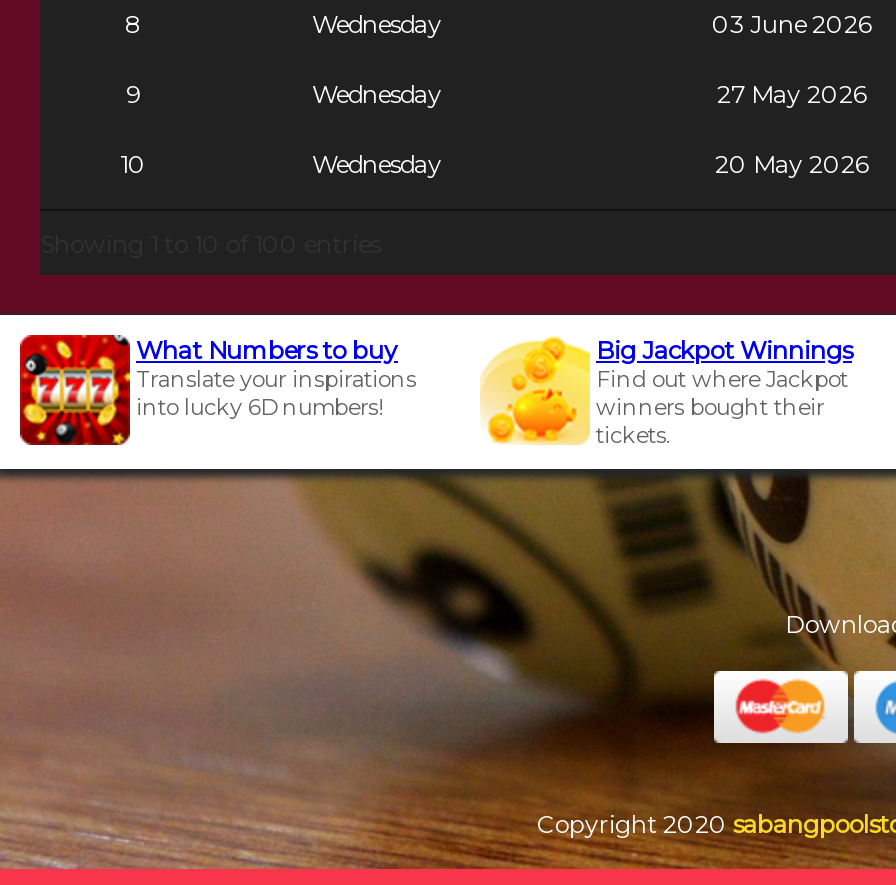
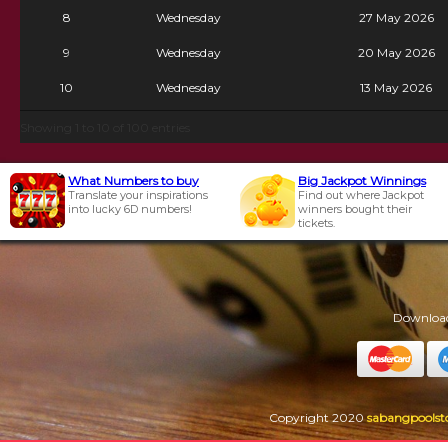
- 03 June 2026
+ 27 May 2026

- 27 May 2026
+ 20 May 2026

- 20 May 2026
+ 13 May 2026
